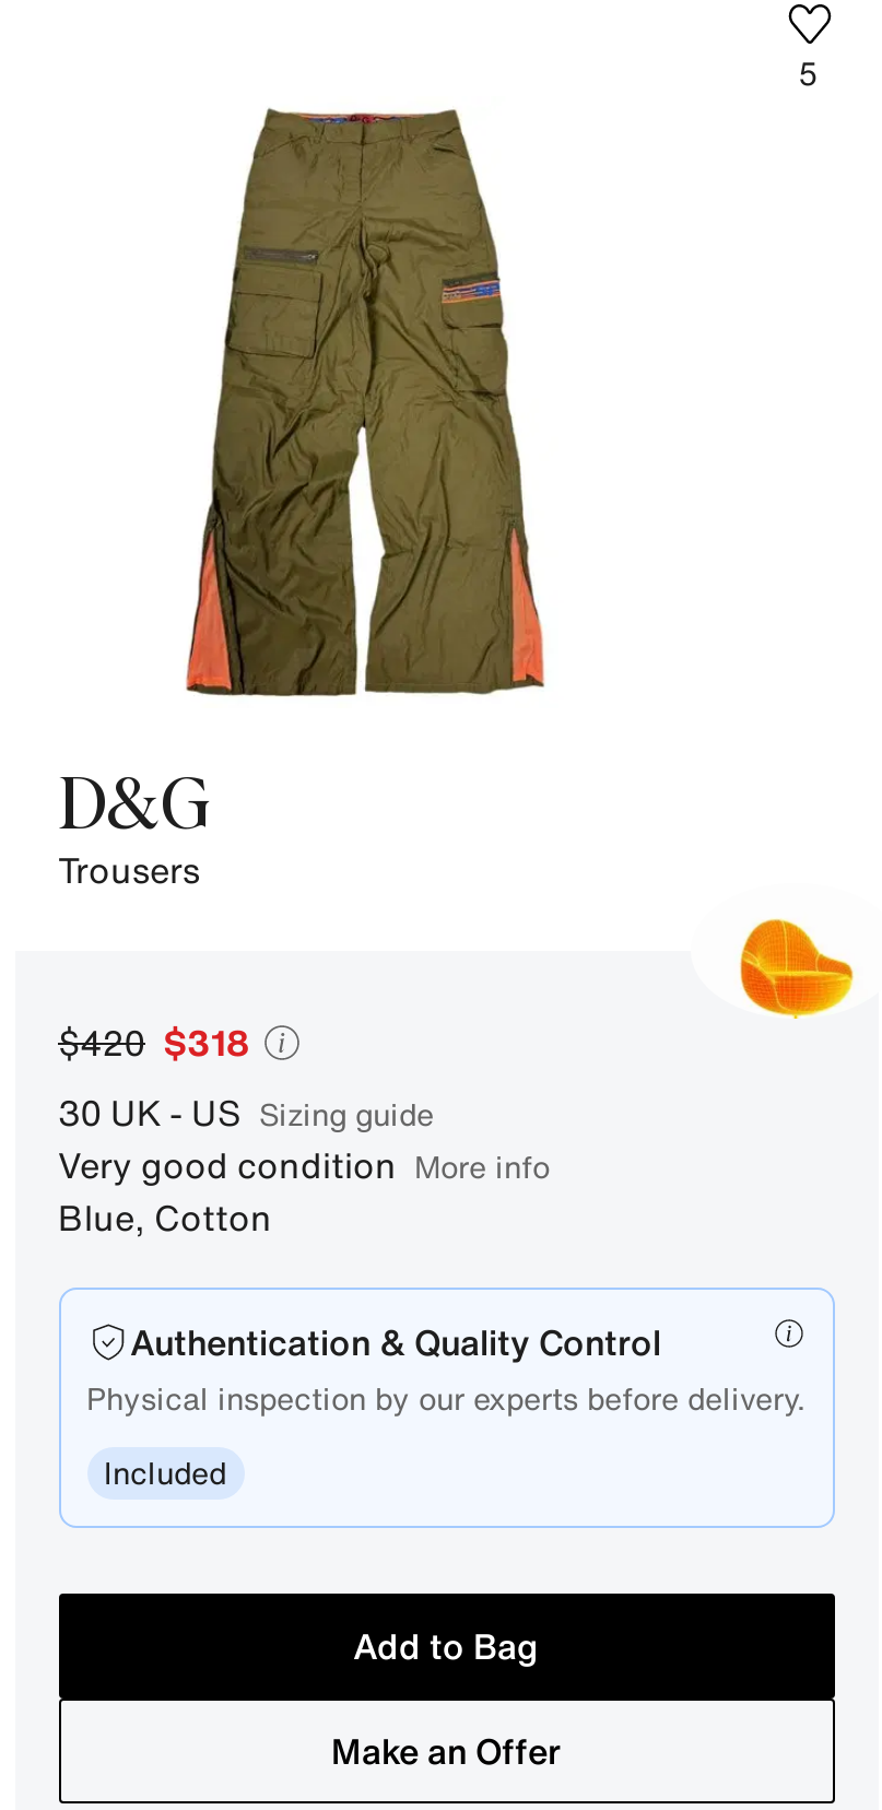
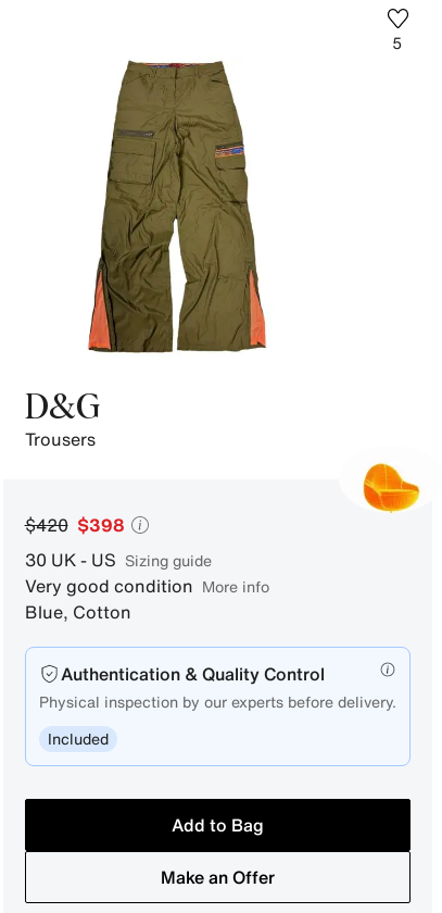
- $420 $318
+ $420 $398
